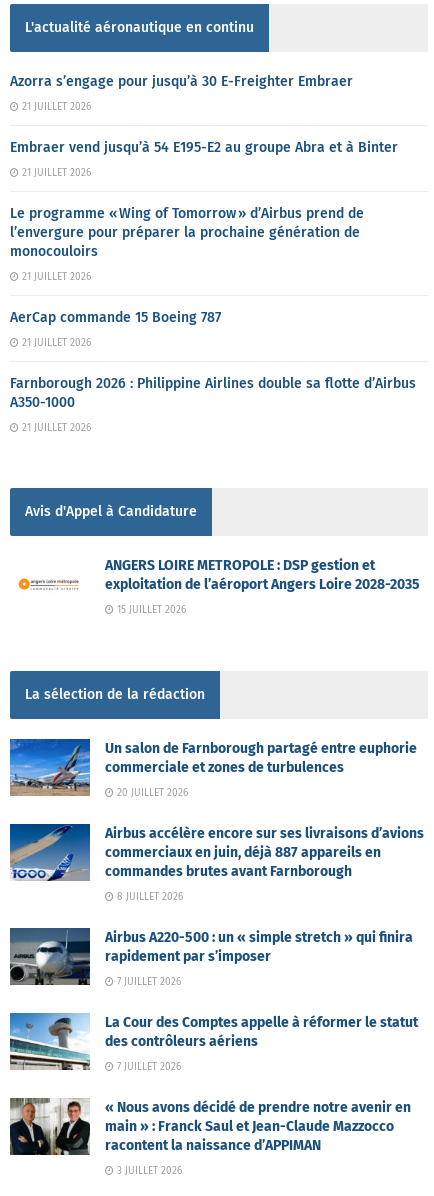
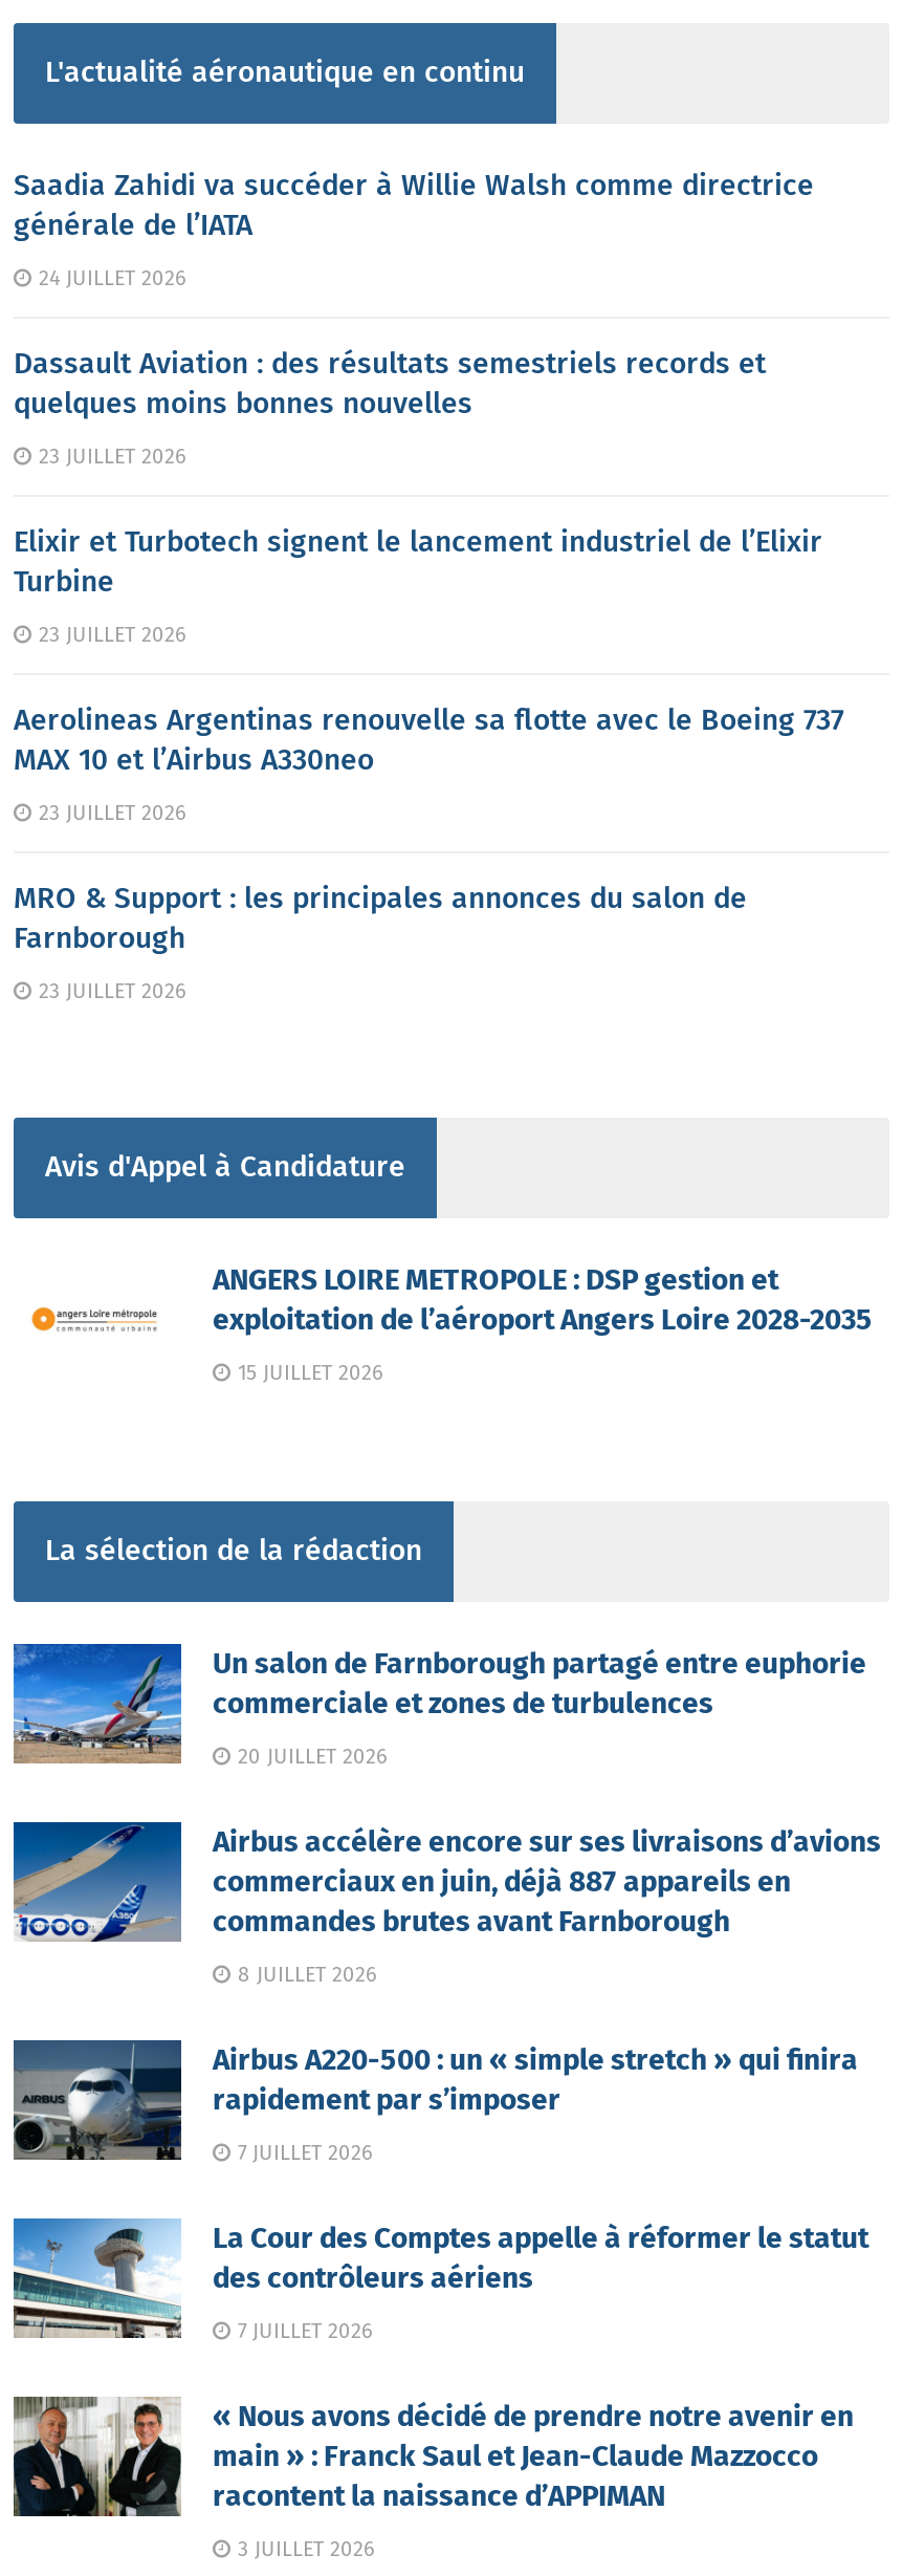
- Azorra s’engage pour jusqu’à 30 E-Freighter Embraer
+ Saadia Zahidi va succéder à Willie Walsh comme directrice
+ générale de l’IATA

- 21 JUILLET 2026
+ 24 JUILLET 2026

- Embraer vend jusqu’à 54 E195-E2 au groupe Abra et à Binter
+ Dassault Aviation : des résultats semestriels records et
+ quelques moins bonnes nouvelles

- 21 JUILLET 2026
+ 23 JUILLET 2026

- Le programme « Wing of Tomorrow » d’Airbus prend de
- l’envergure pour préparer la prochaine génération de
- monocouloirs
+ Elixir et Turbotech signent le lancement industriel de l’Elixir
+ Turbine

- 21 JUILLET 2026
+ 23 JUILLET 2026

- AerCap commande 15 Boeing 787
+ Aerolineas Argentinas renouvelle sa flotte avec le Boeing 737
+ MAX 10 et l’Airbus A330neo

- 21 JUILLET 2026
+ 23 JUILLET 2026

- Farnborough 2026 : Philippine Airlines double sa flotte d’Airbus
- A350-1000
+ MRO & Support : les principales annonces du salon de
+ Farnborough

- 21 JUILLET 2026
+ 23 JUILLET 2026
